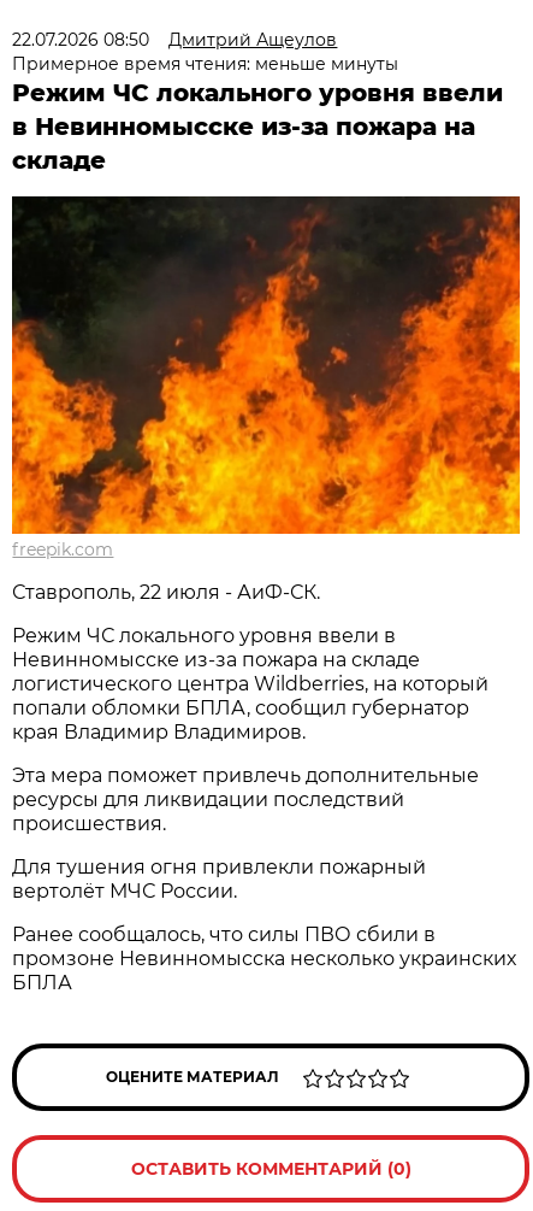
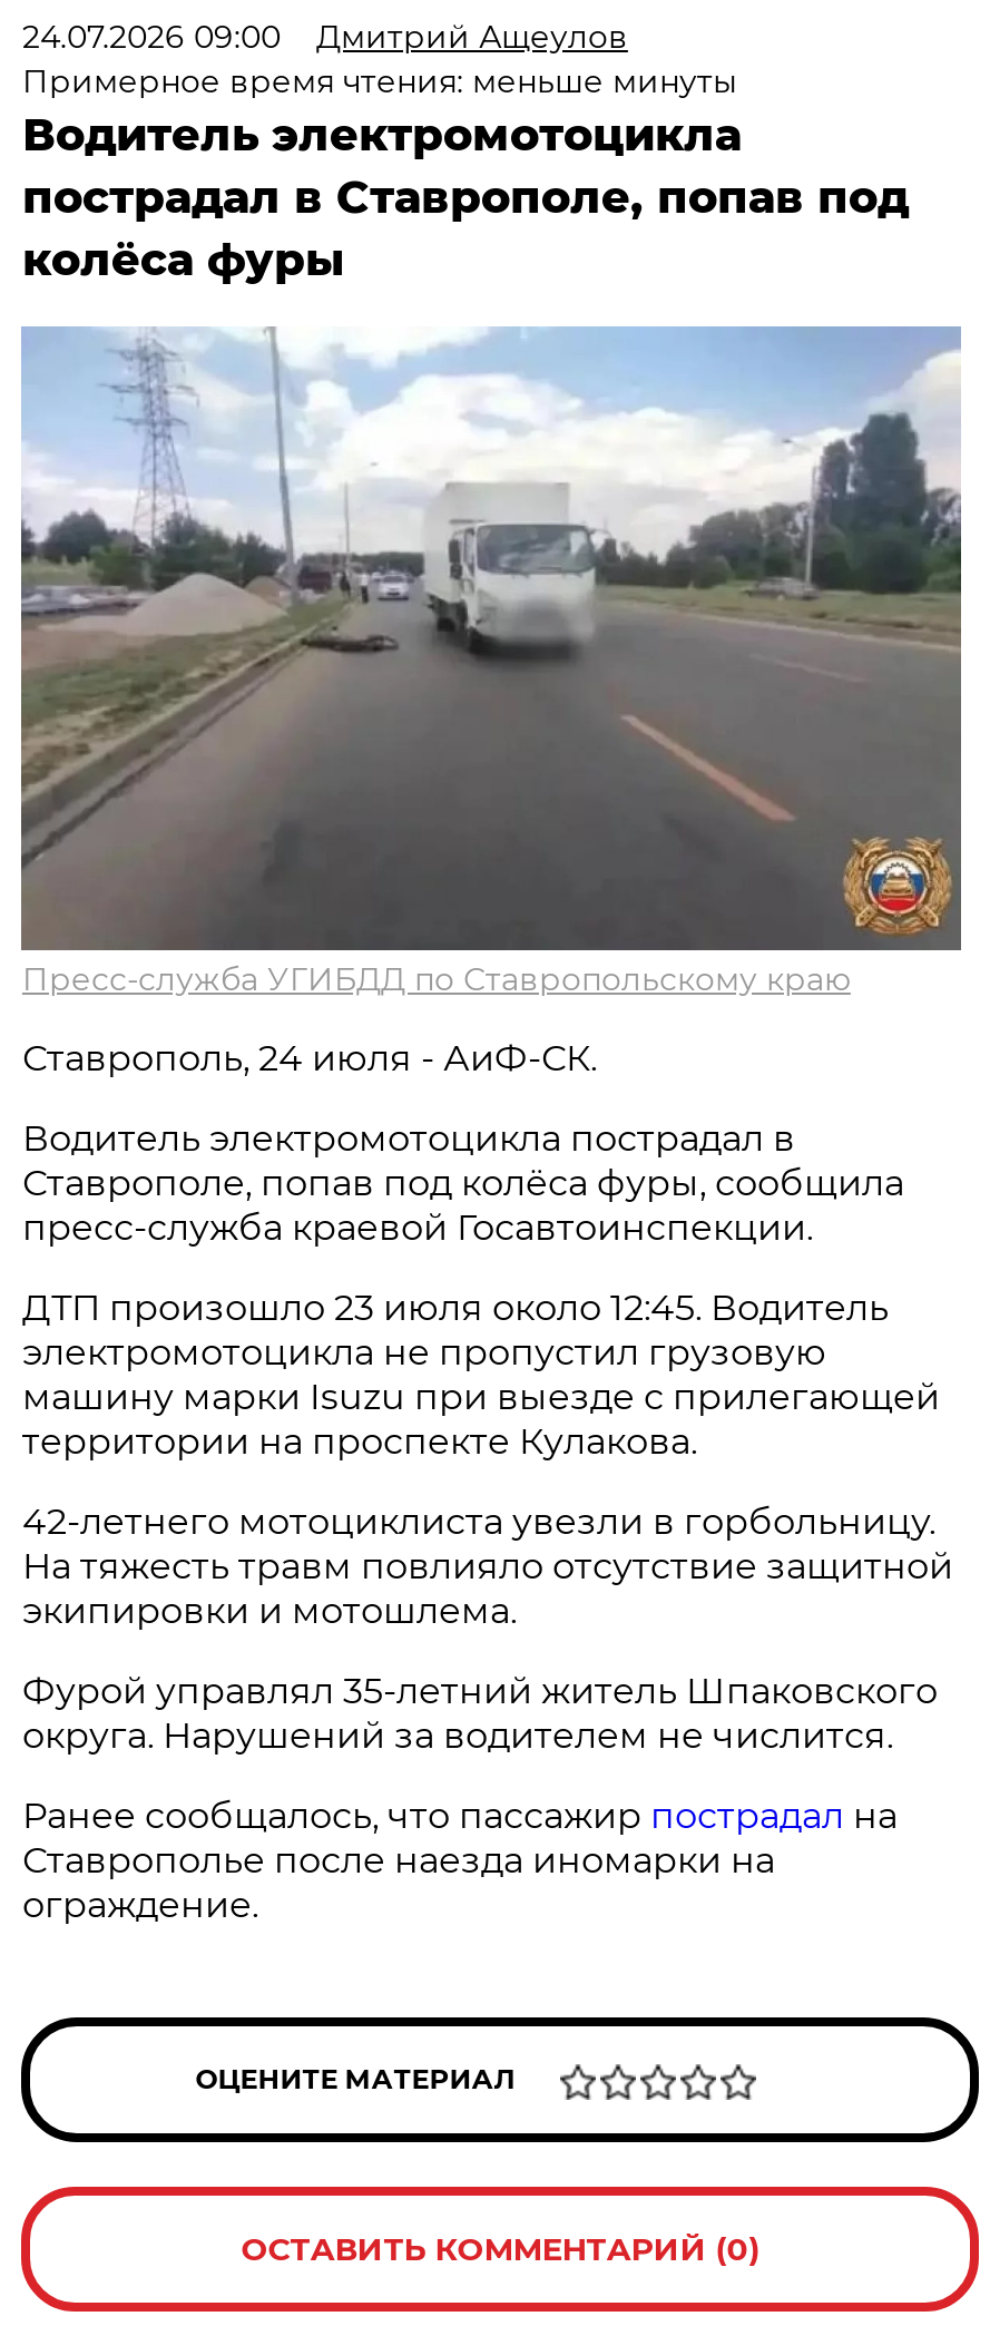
- 22.07.2026 08:50 Дмитрий Ащеулов
+ 24.07.2026 09:00 Дмитрий Ащеулов

- Режим ЧС локального уровня ввели
- в Невинномысске из-за пожара на
- складе
+ Водитель электромотоцикла
+ пострадал в Ставрополе, попав под
+ колёса фуры

- [image]
- freepik.com
- Ставрополь, 22 июля - АиФ-СК.
- Режим ЧС локального уровня ввели в
- Невинномысске из-за пожара на складе
- логистического центра Wildberries, на который
- попали обломки БПЛА, сообщил губернатор
- края Владимир Владимиров.
- Эта мера поможет привлечь дополнительные
- ресурсы для ликвидации последствий
- происшествия.
- Для тушения огня привлекли пожарный
- вертолёт МЧС России.
- Ранее сообщалось, что силы ПВО сбили в
- промзоне Невинномысска несколько украинских
- БПЛА
+ [image]
+ Пресс-служба УГИБДД по Ставропольскому краю
+ Ставрополь, 24 июля - АиФ-СК.
+ Водитель электромотоцикла пострадал в
+ Ставрополе, попав под колёса фуры, сообщила
+ пресс-служба краевой Госавтоинспекции.
+ ДТП произошло 23 июля около 12:45. Водитель
+ электромотоцикла не пропустил грузовую
+ машину марки Isuzu при выезде с прилегающей
+ территории на проспекте Кулакова.
+ 42-летнего мотоциклиста увезли в горбольницу.
+ На тяжесть травм повлияло отсутствие защитной
+ экипировки и мотошлема.
+ Фурой управлял 35-летний житель Шпаковского
+ округа. Нарушений за водителем не числится.
+ Ранее сообщалось, что пассажир пострадал на
+ Ставрополье после наезда иномарки на
+ ограждение.
